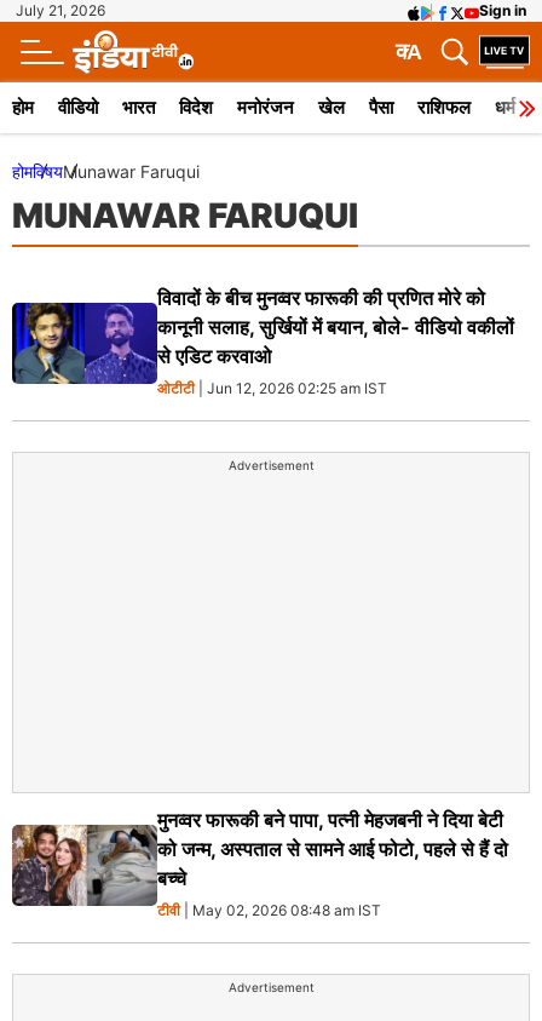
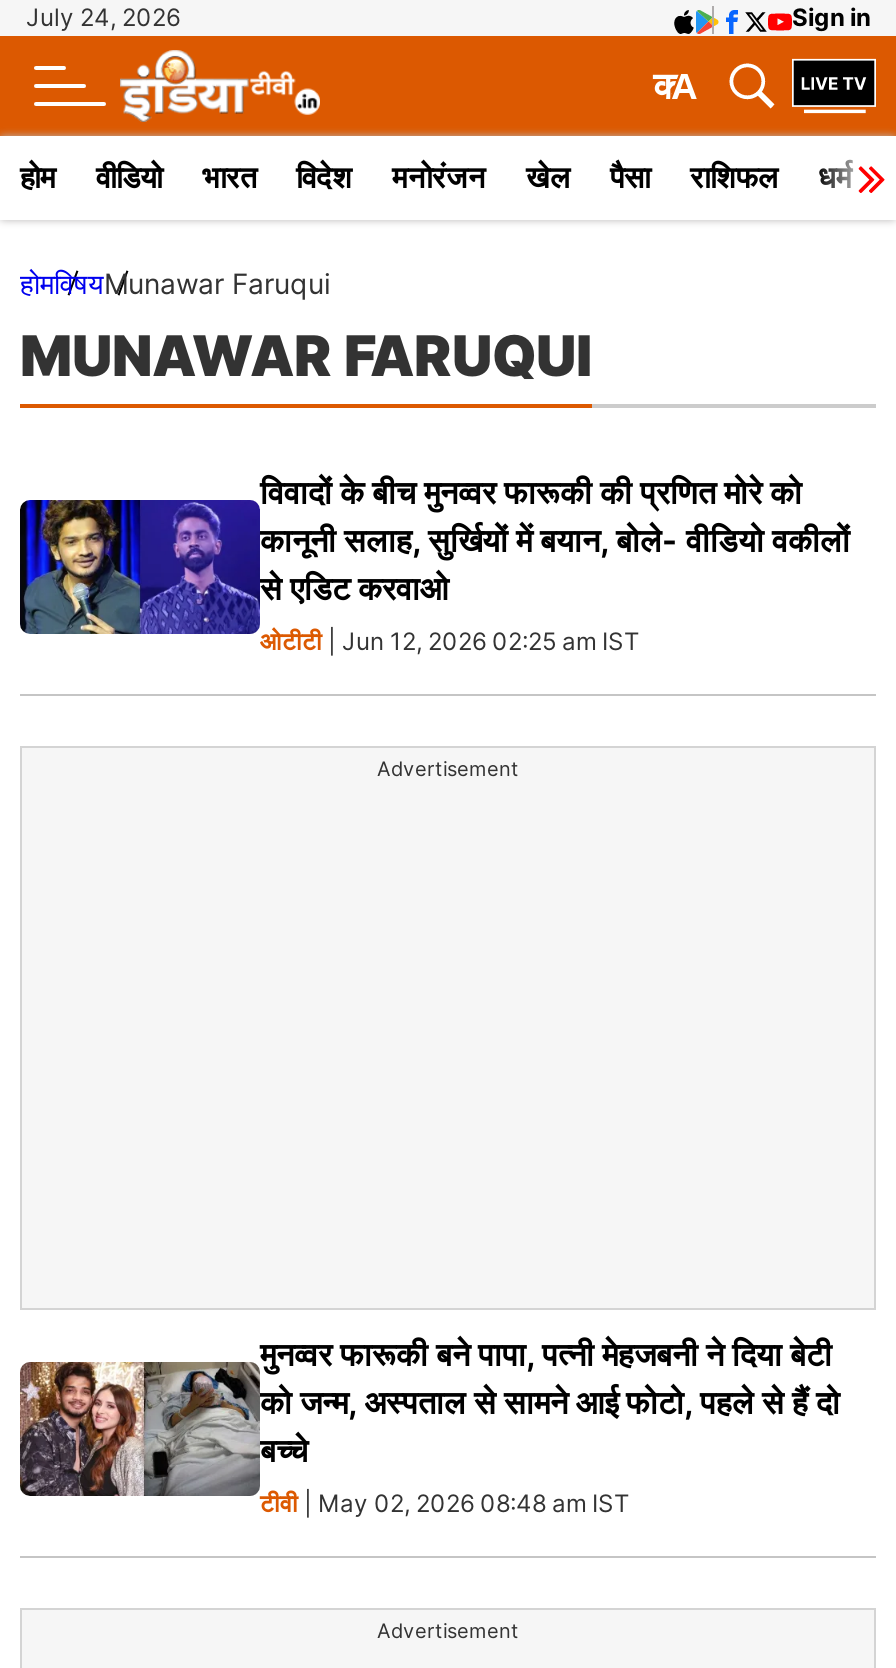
- July 21, 2026
+ July 24, 2026
